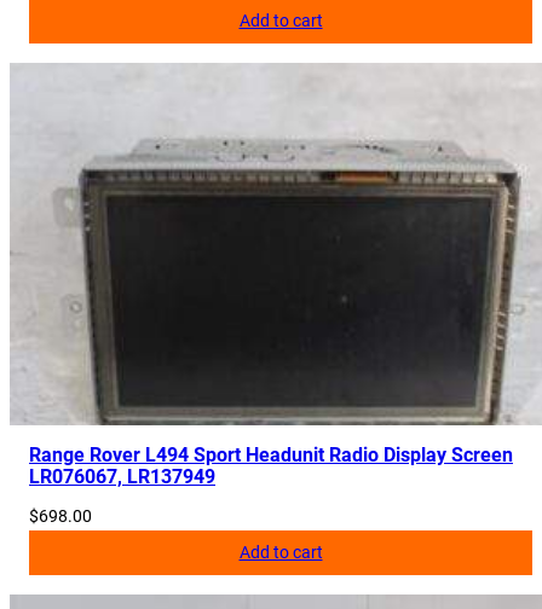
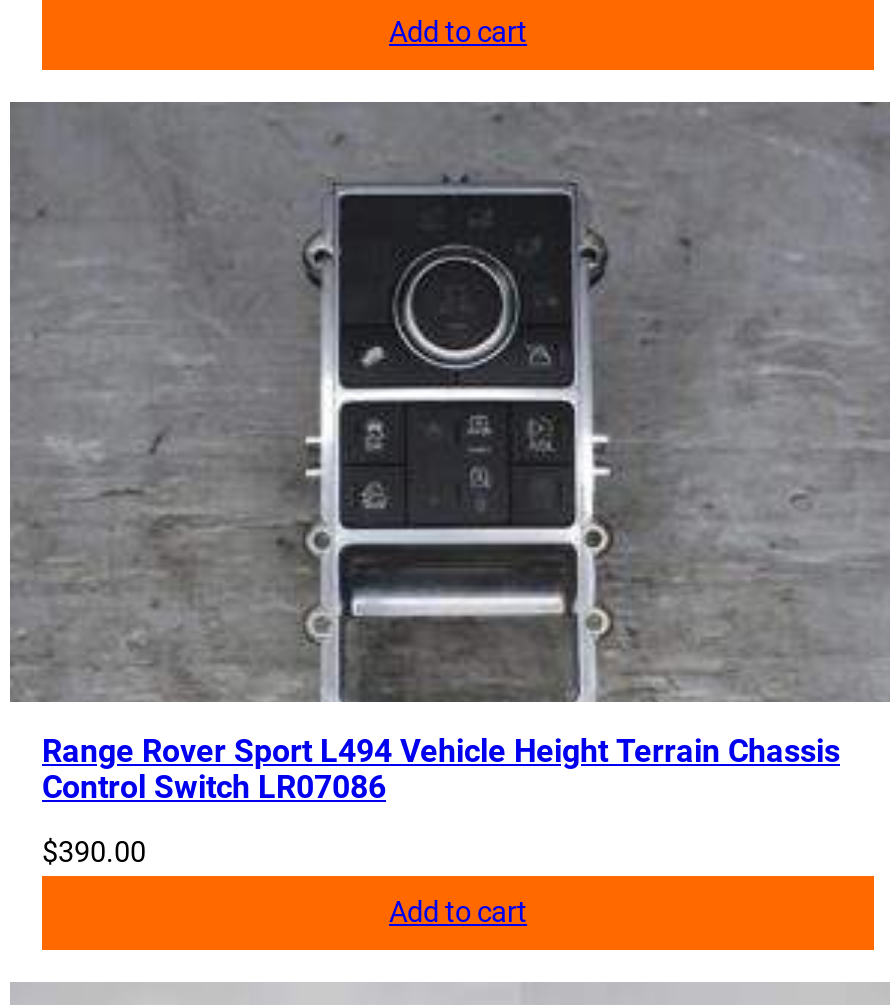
- [image]
- Range Rover L494 Sport Headunit Radio Display Screen
- LR076067, LR137949
+ [image]
+ Range Rover Sport L494 Vehicle Height Terrain Chassis
+ Control Switch LR07086

- $698.00
+ $390.00
